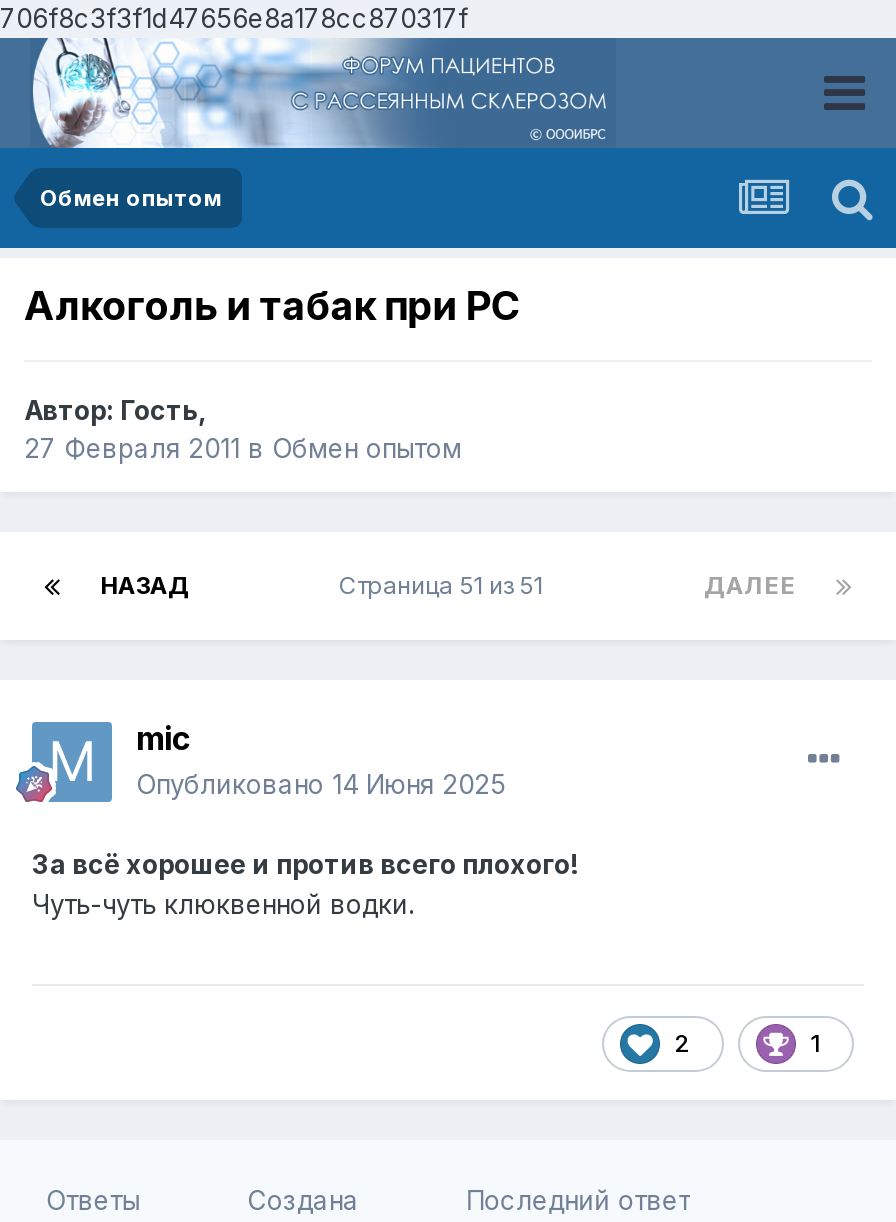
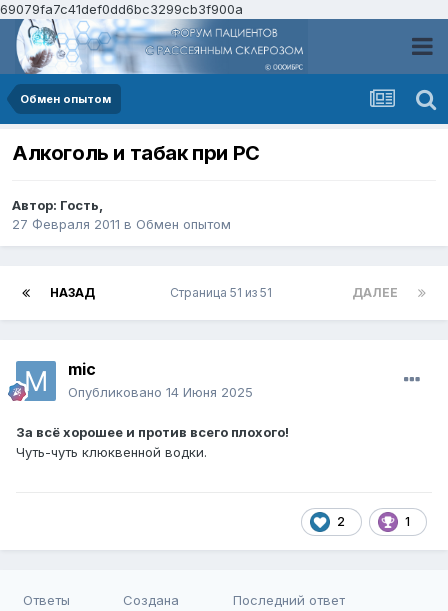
- 706f8c3f3f1d47656e8a178cc870317f
+ 69079fa7c41def0dd6bc3299cb3f900a
